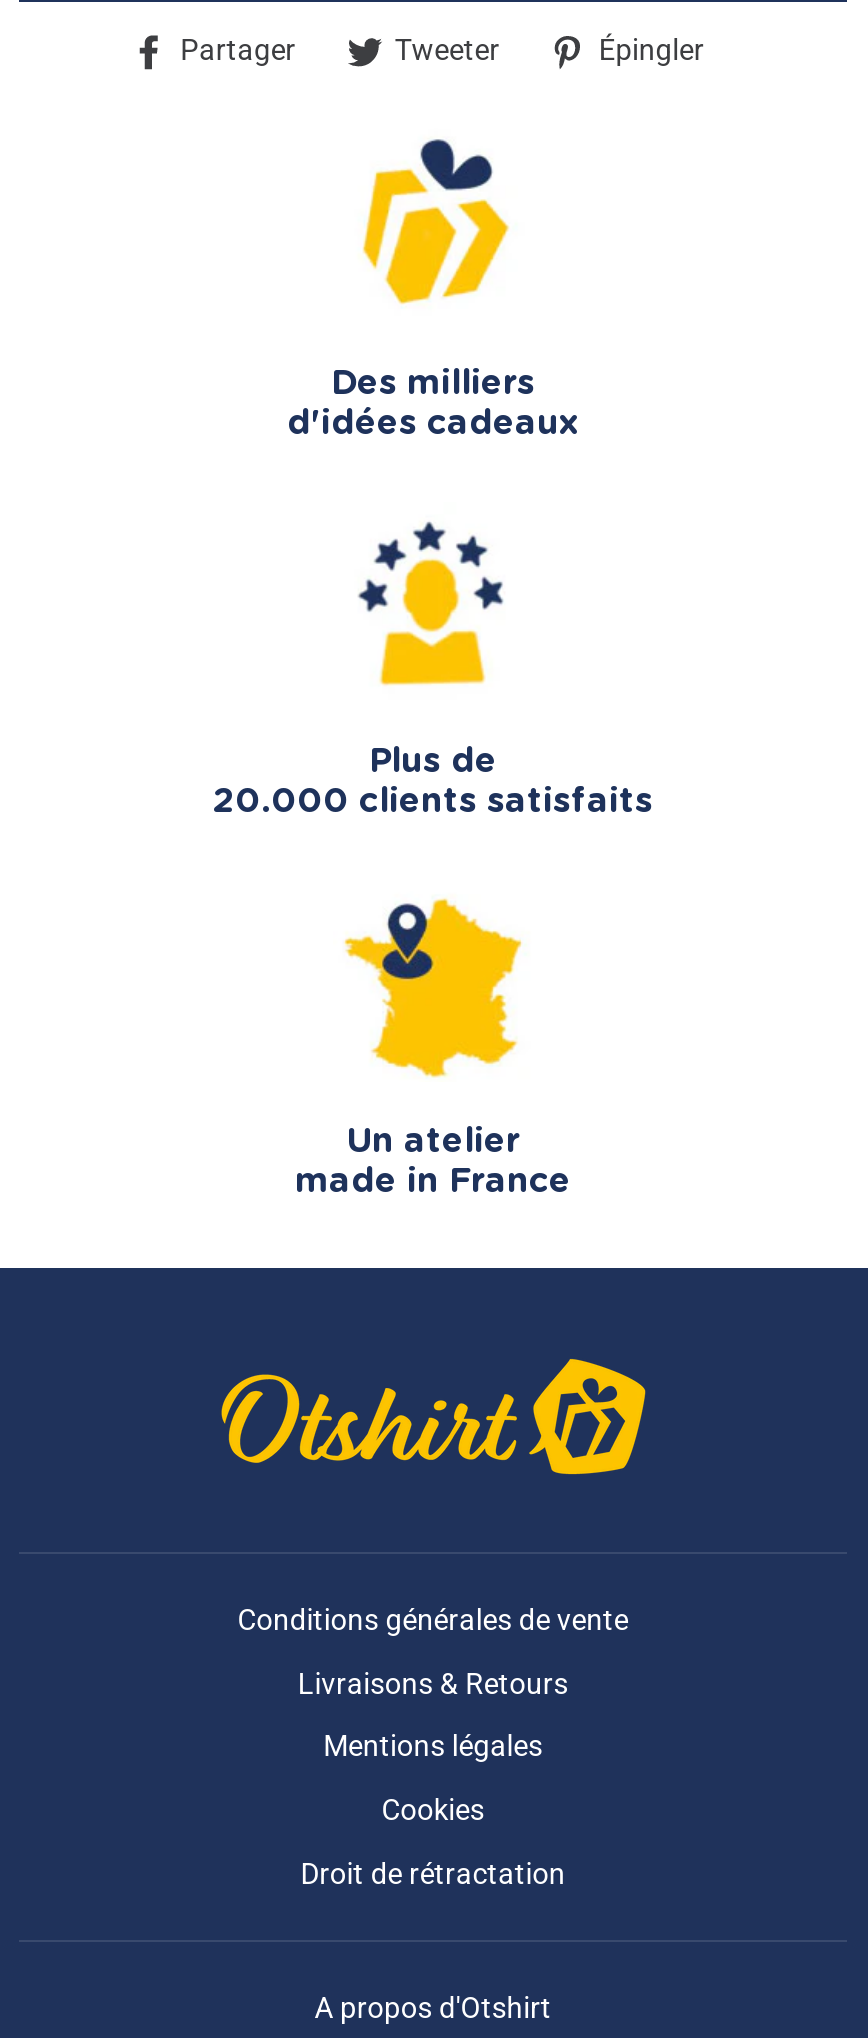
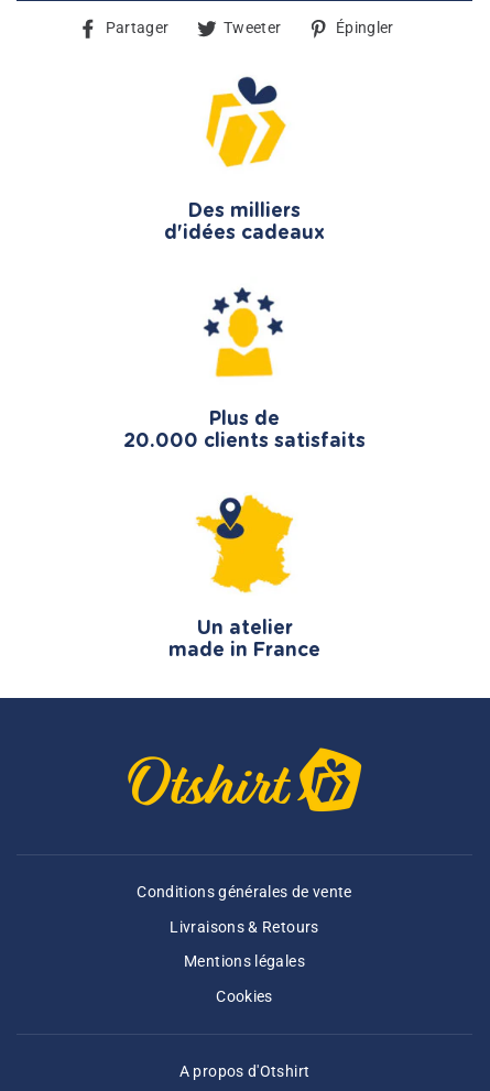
- Droit de rétractation
